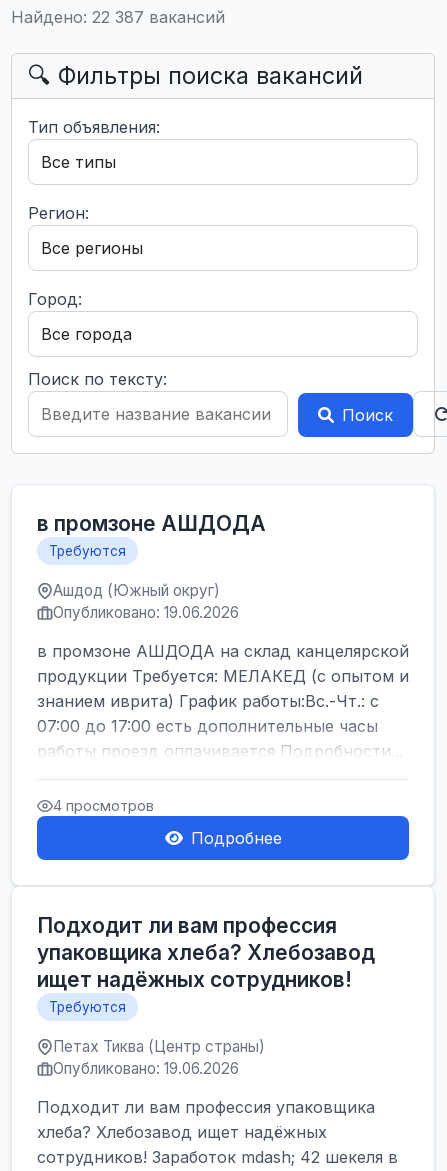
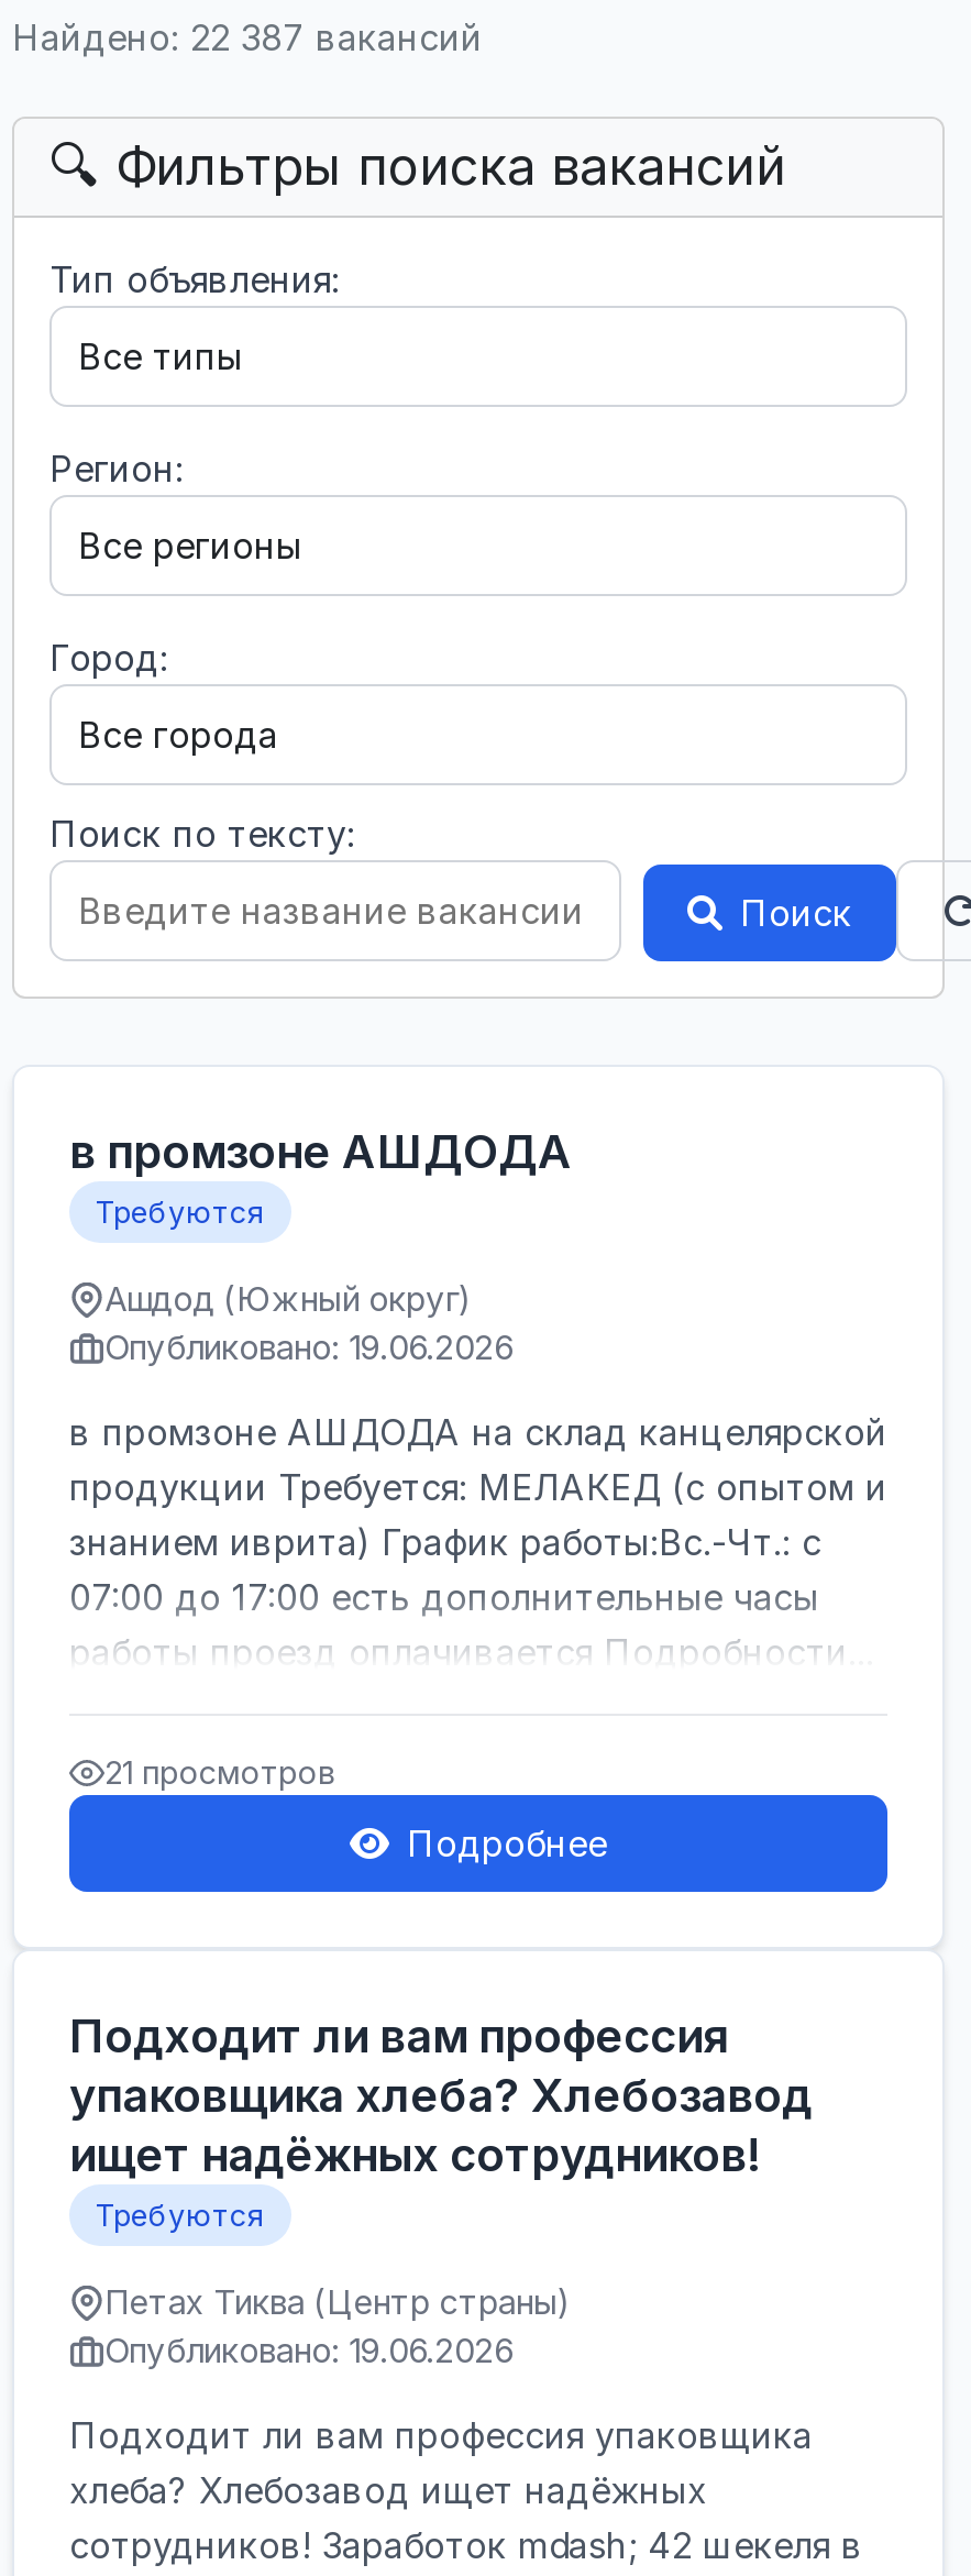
- 4 просмотров
+ 21 просмотров
